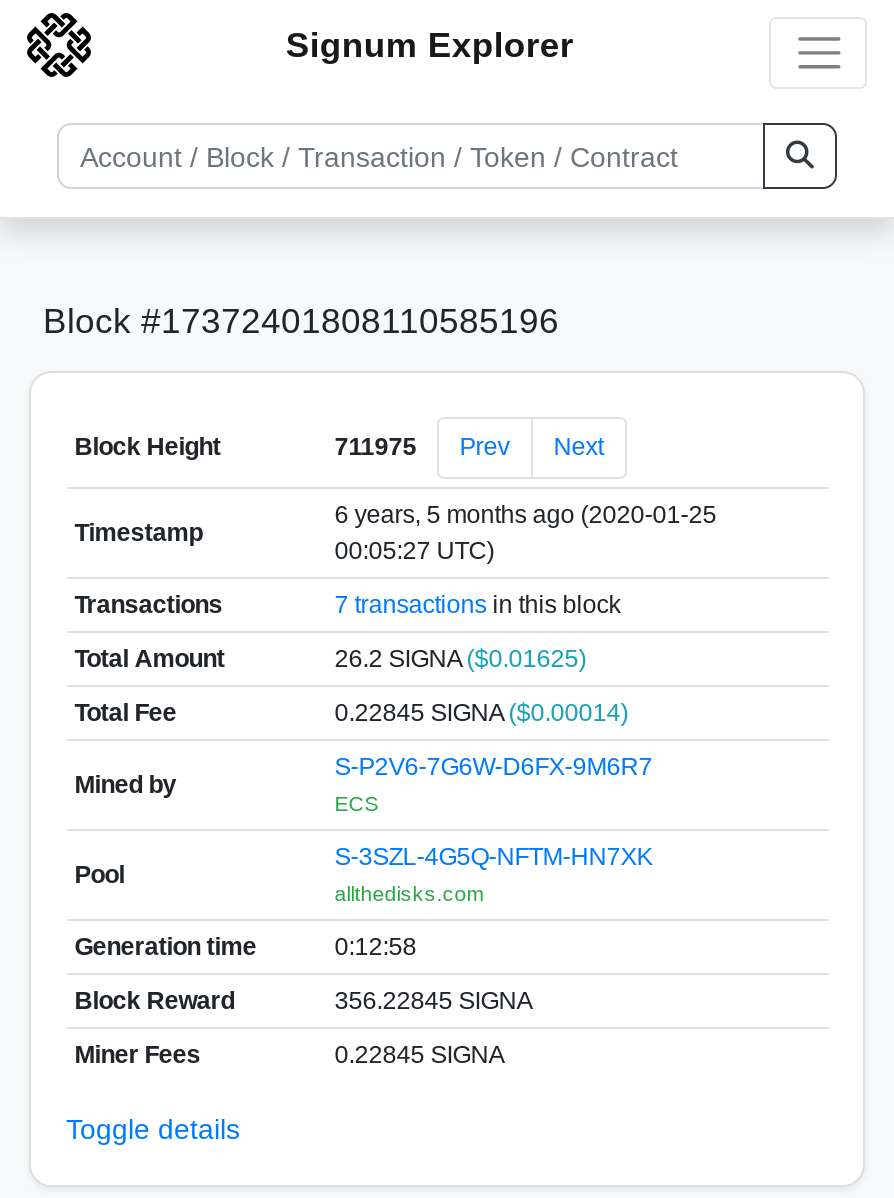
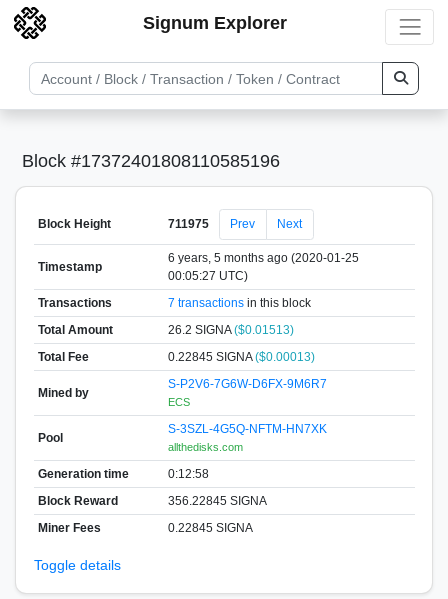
- 26.2 SIGNA ($0.01625)
+ 26.2 SIGNA ($0.01513)

- 0.22845 SIGNA ($0.00014)
+ 0.22845 SIGNA ($0.00013)
